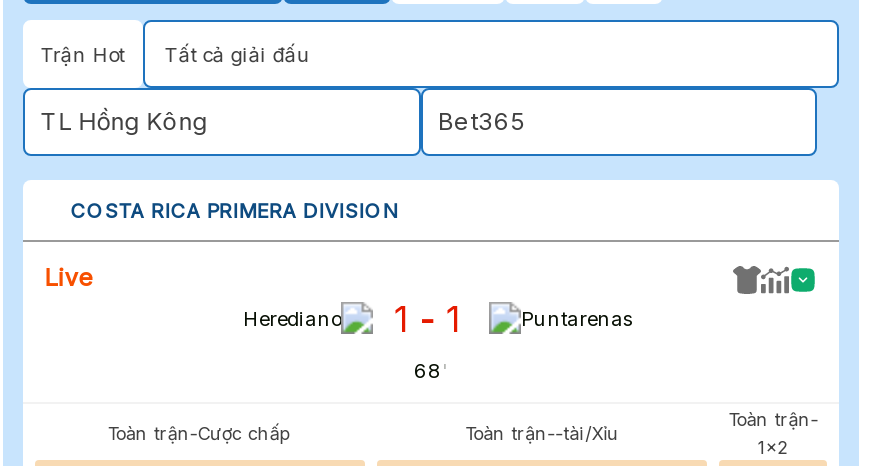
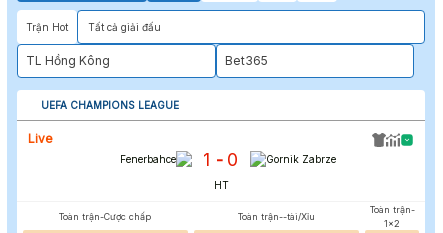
- COSTA RICA PRIMERA DIVISION
+ UEFA CHAMPIONS LEAGUE

- Herediano
- 1 - 1
- Puntarenas
+ Fenerbahce
+ 1 - 0
+ Gornik Zabrze

- 68 '
+ HT
